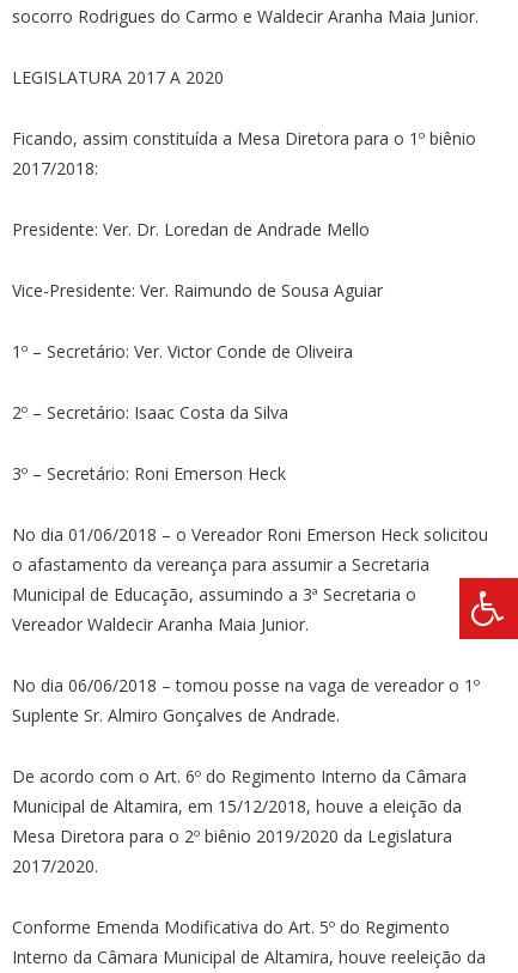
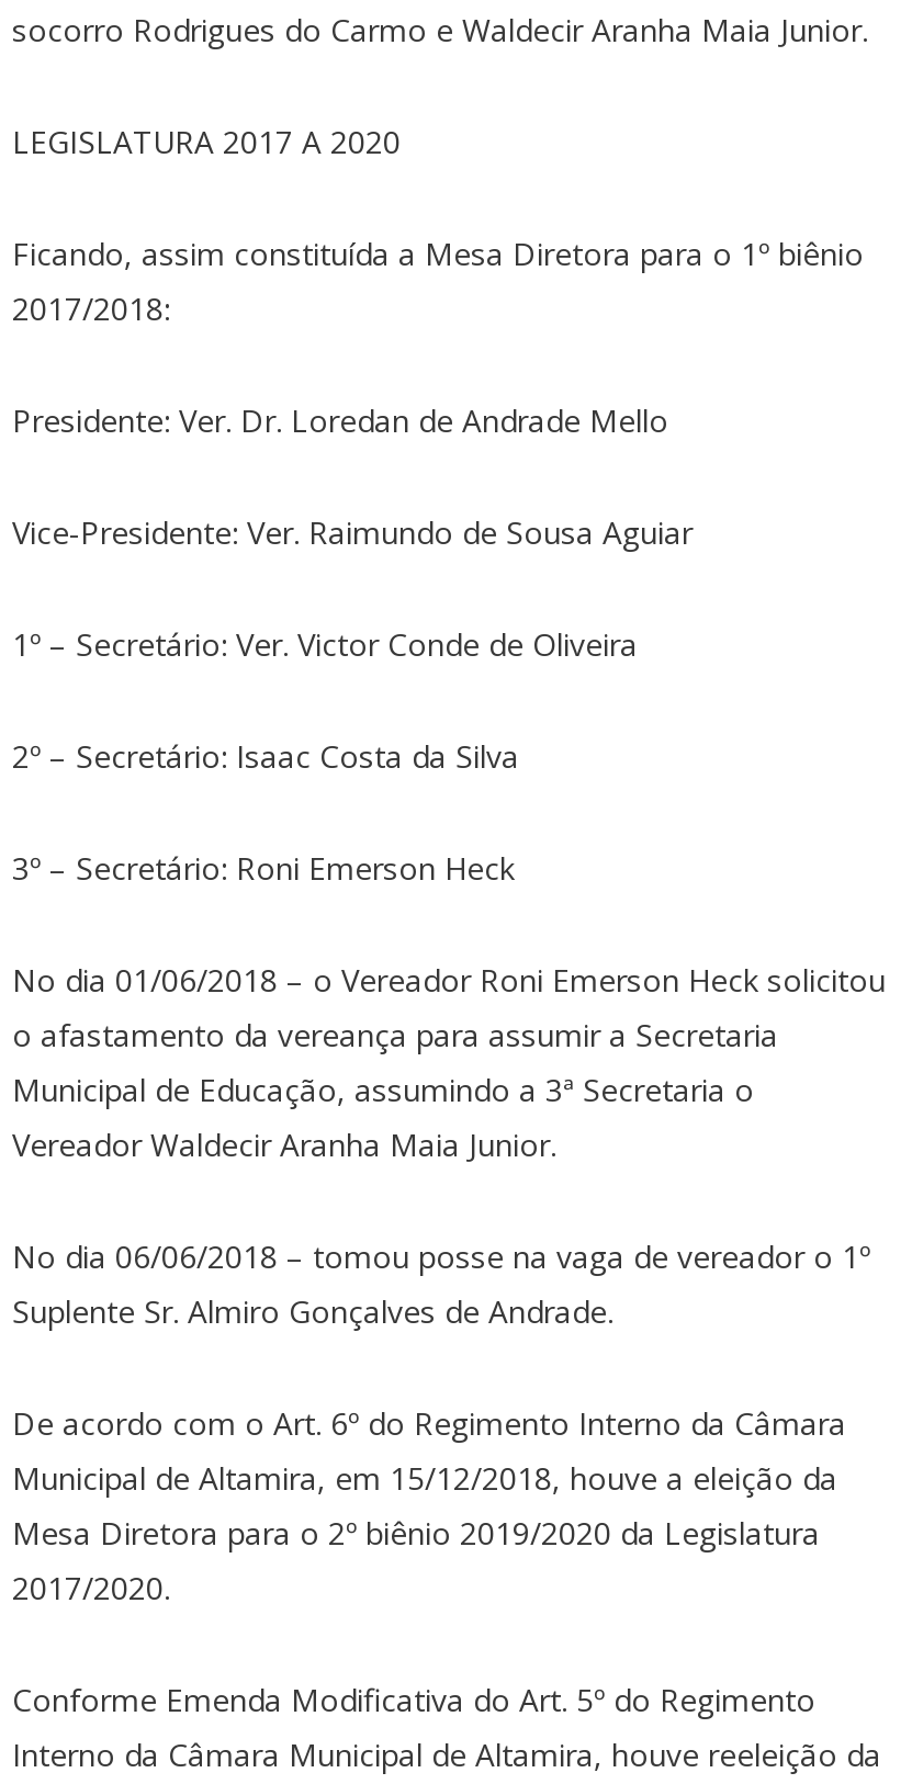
- [image]
